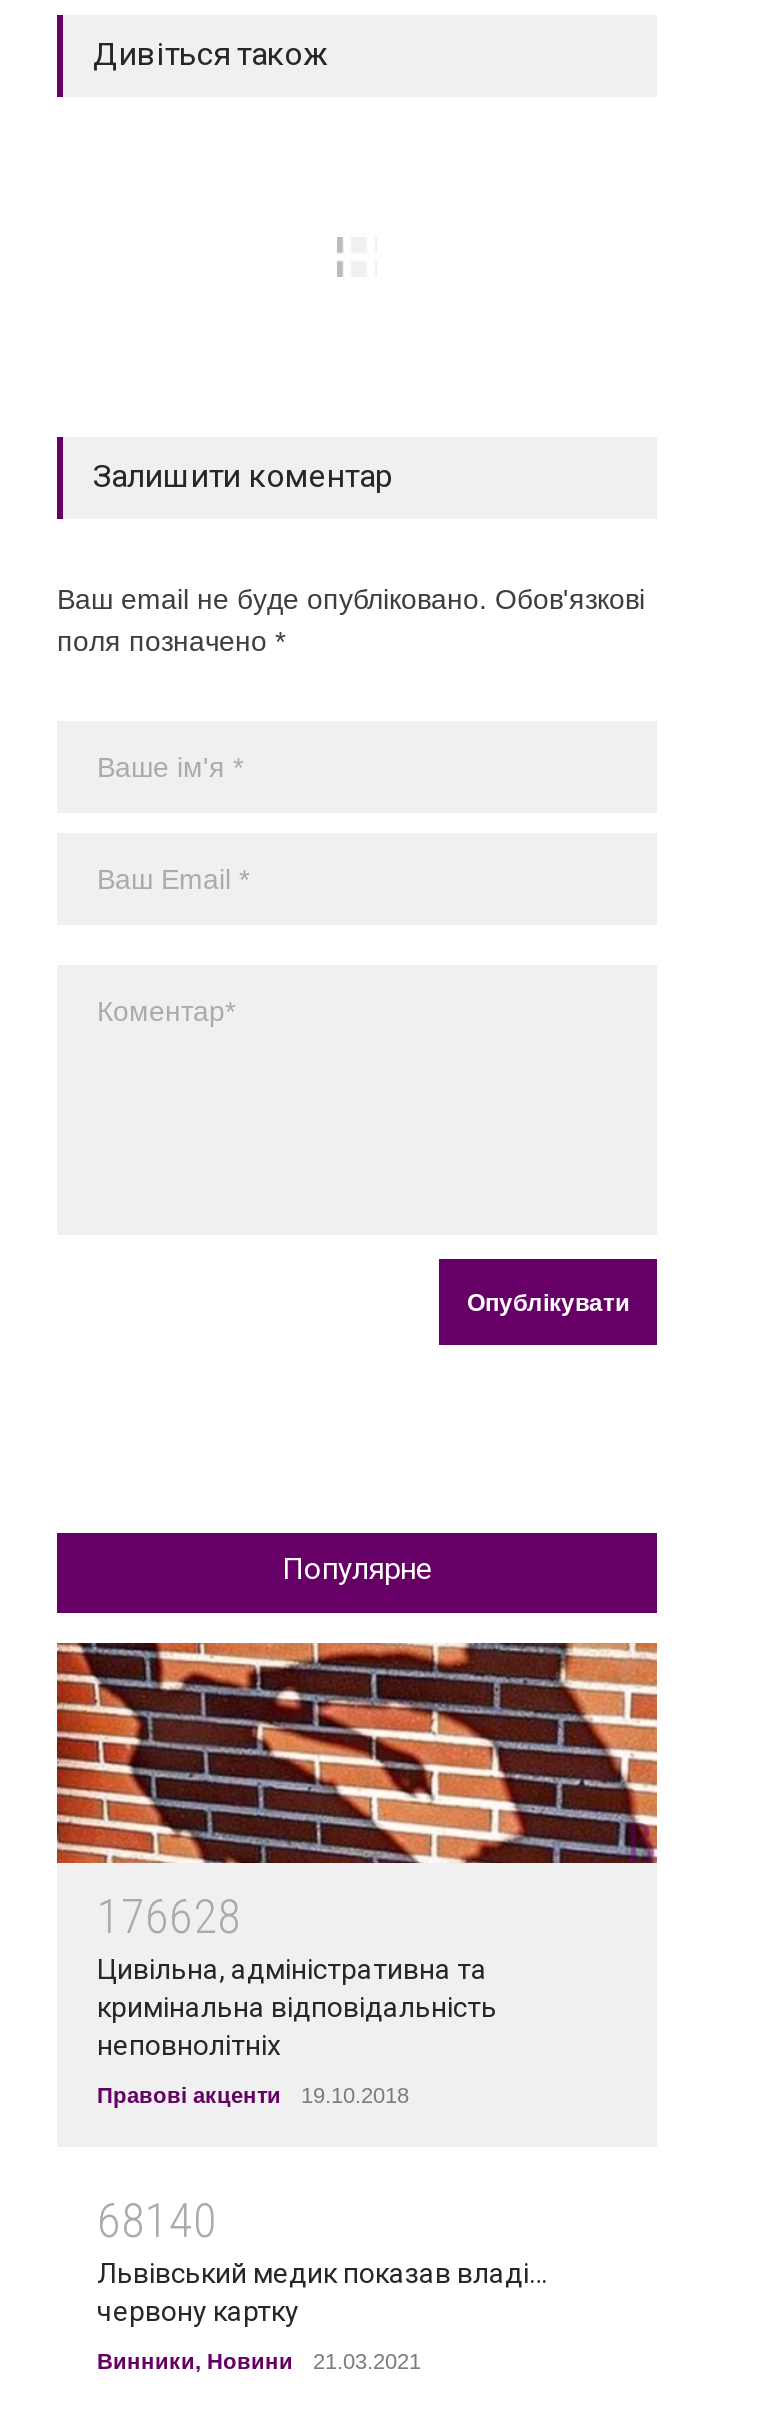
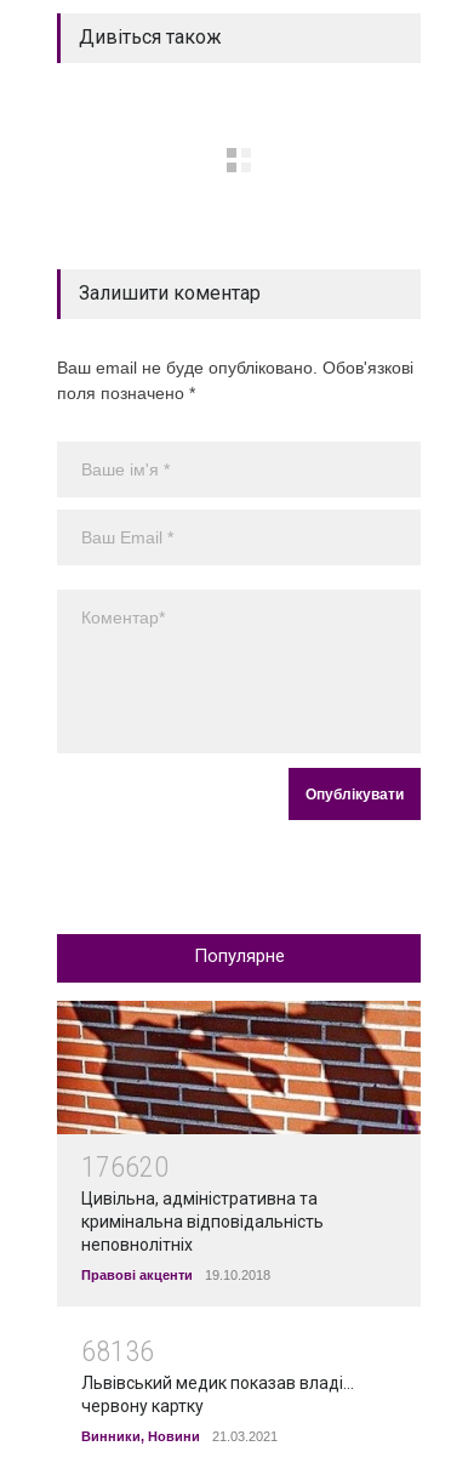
- 176628
+ 176620

- 68140
+ 68136
